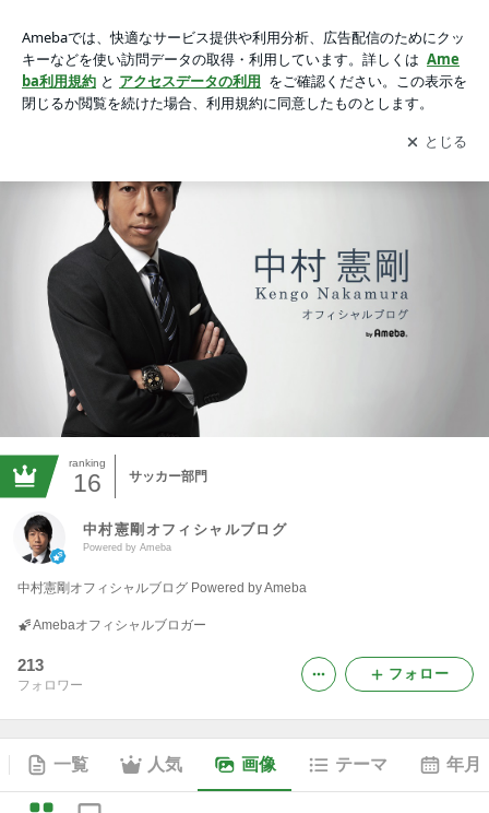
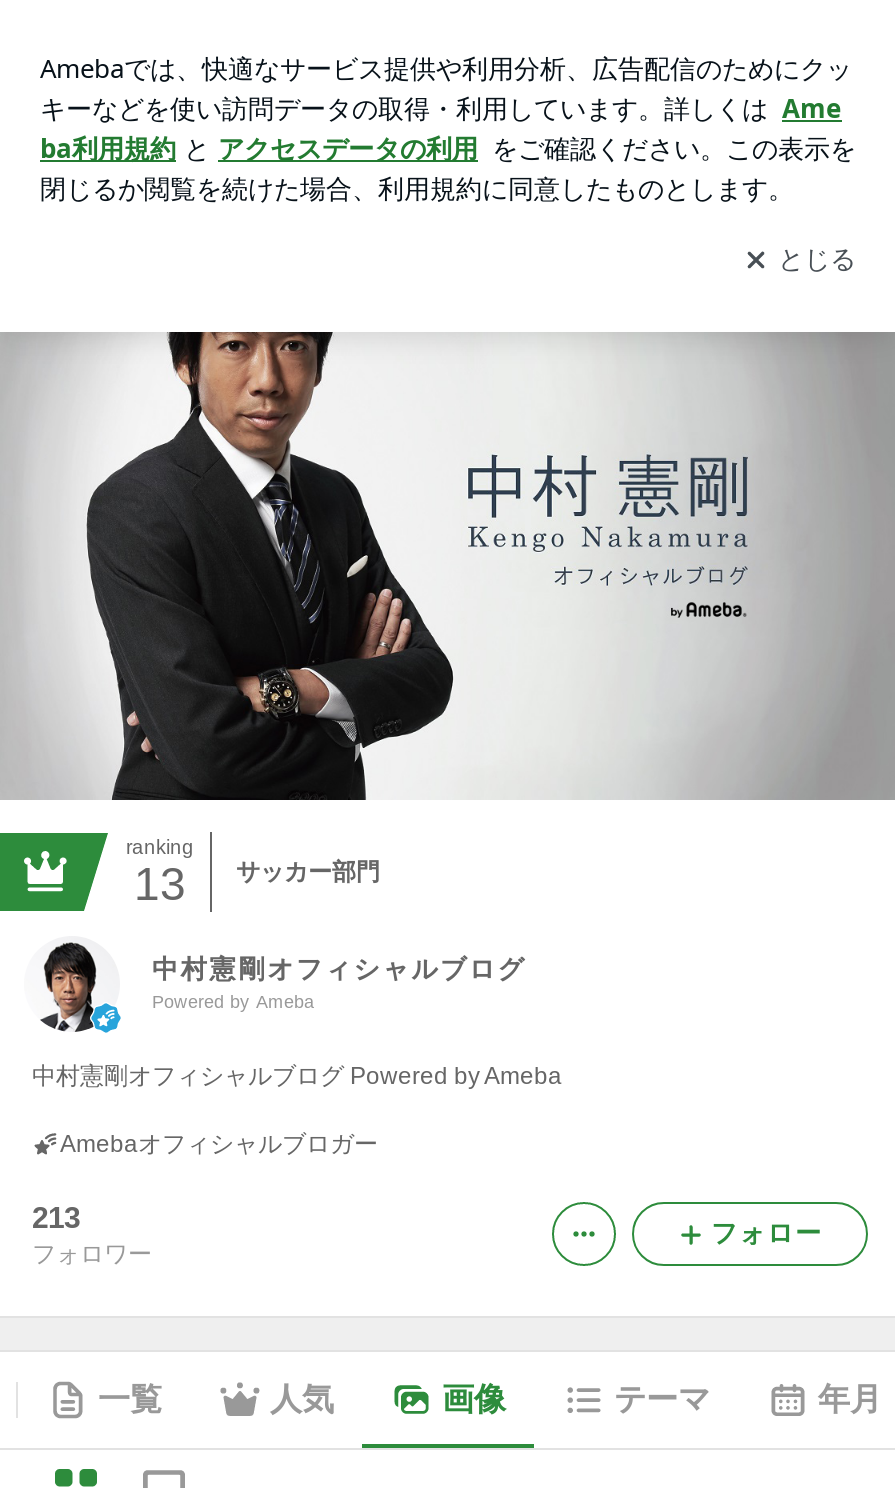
- 16 サッカー部門
+ 13 サッカー部門
